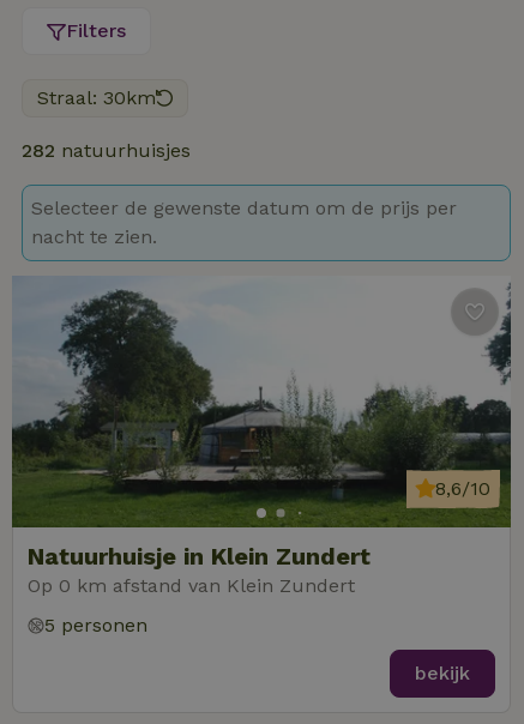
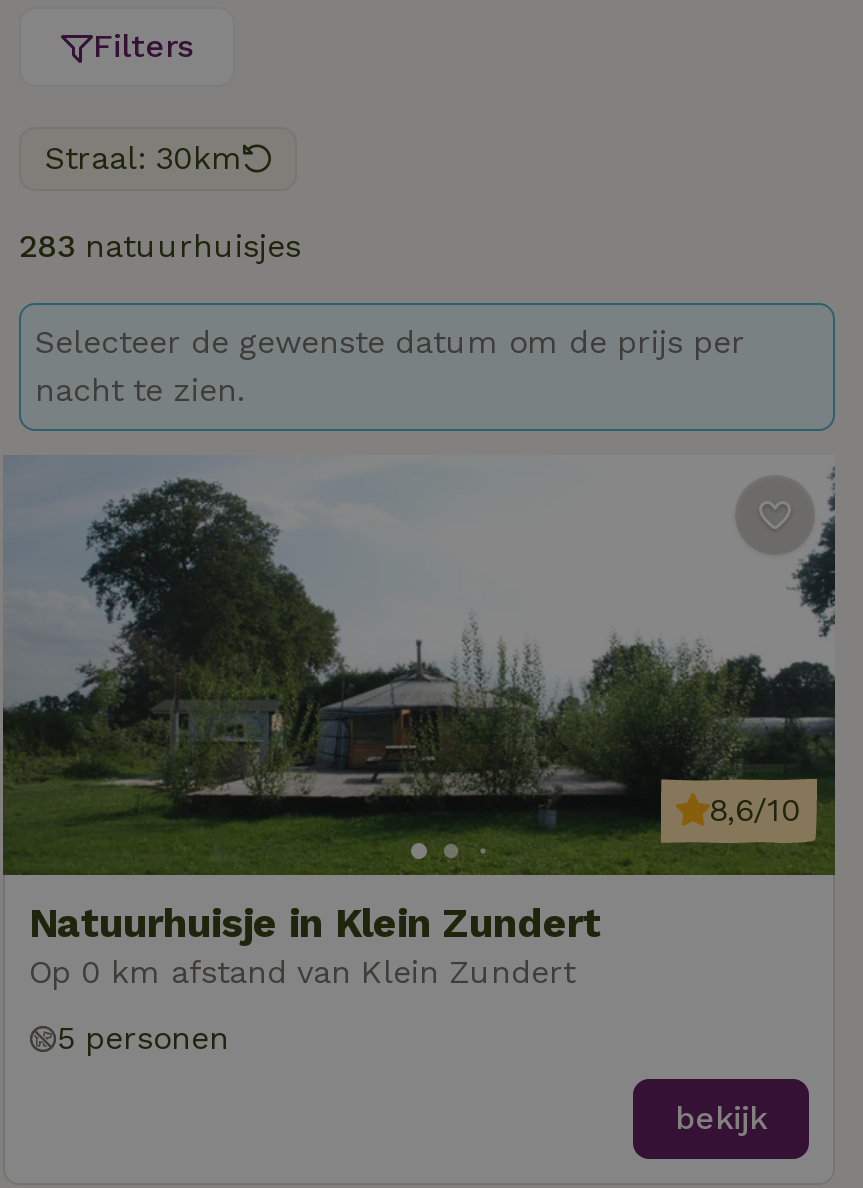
- 282 natuurhuisjes
+ 283 natuurhuisjes
